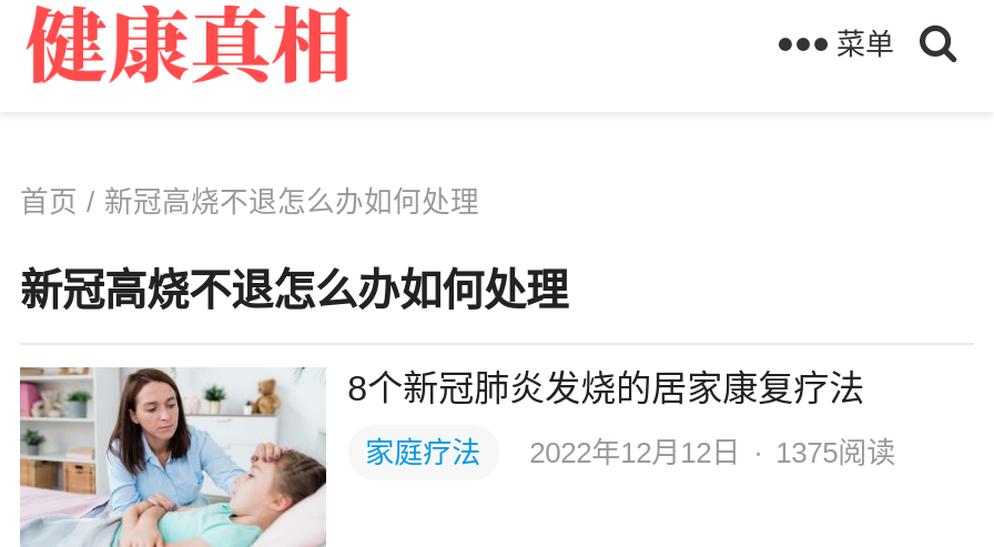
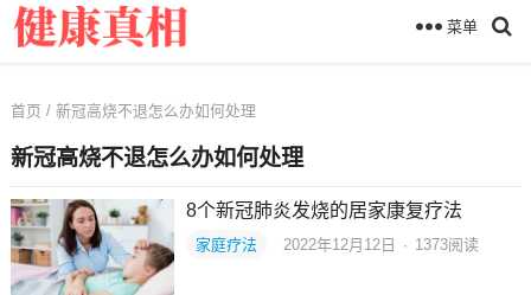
- 家庭疗法 2022年12月12日 · 1375阅读
+ 家庭疗法 2022年12月12日 · 1373阅读
